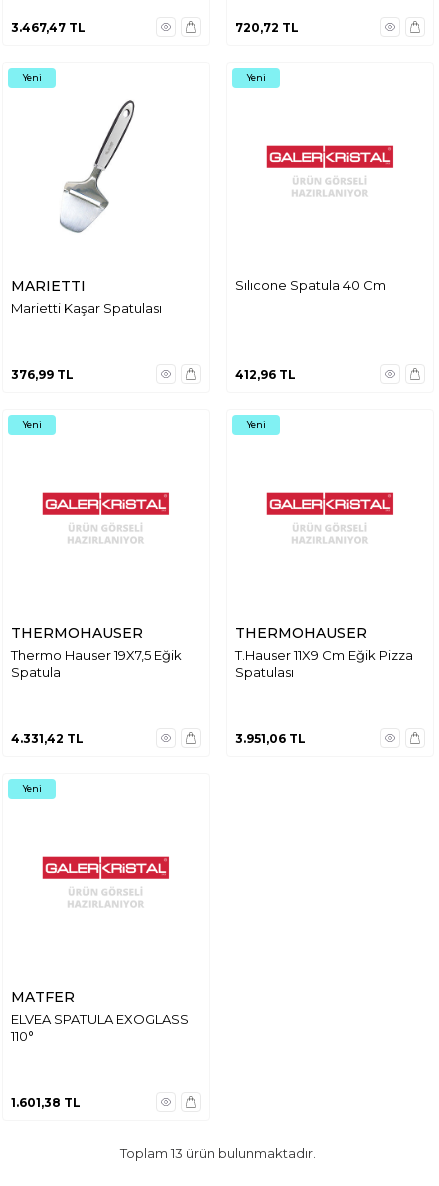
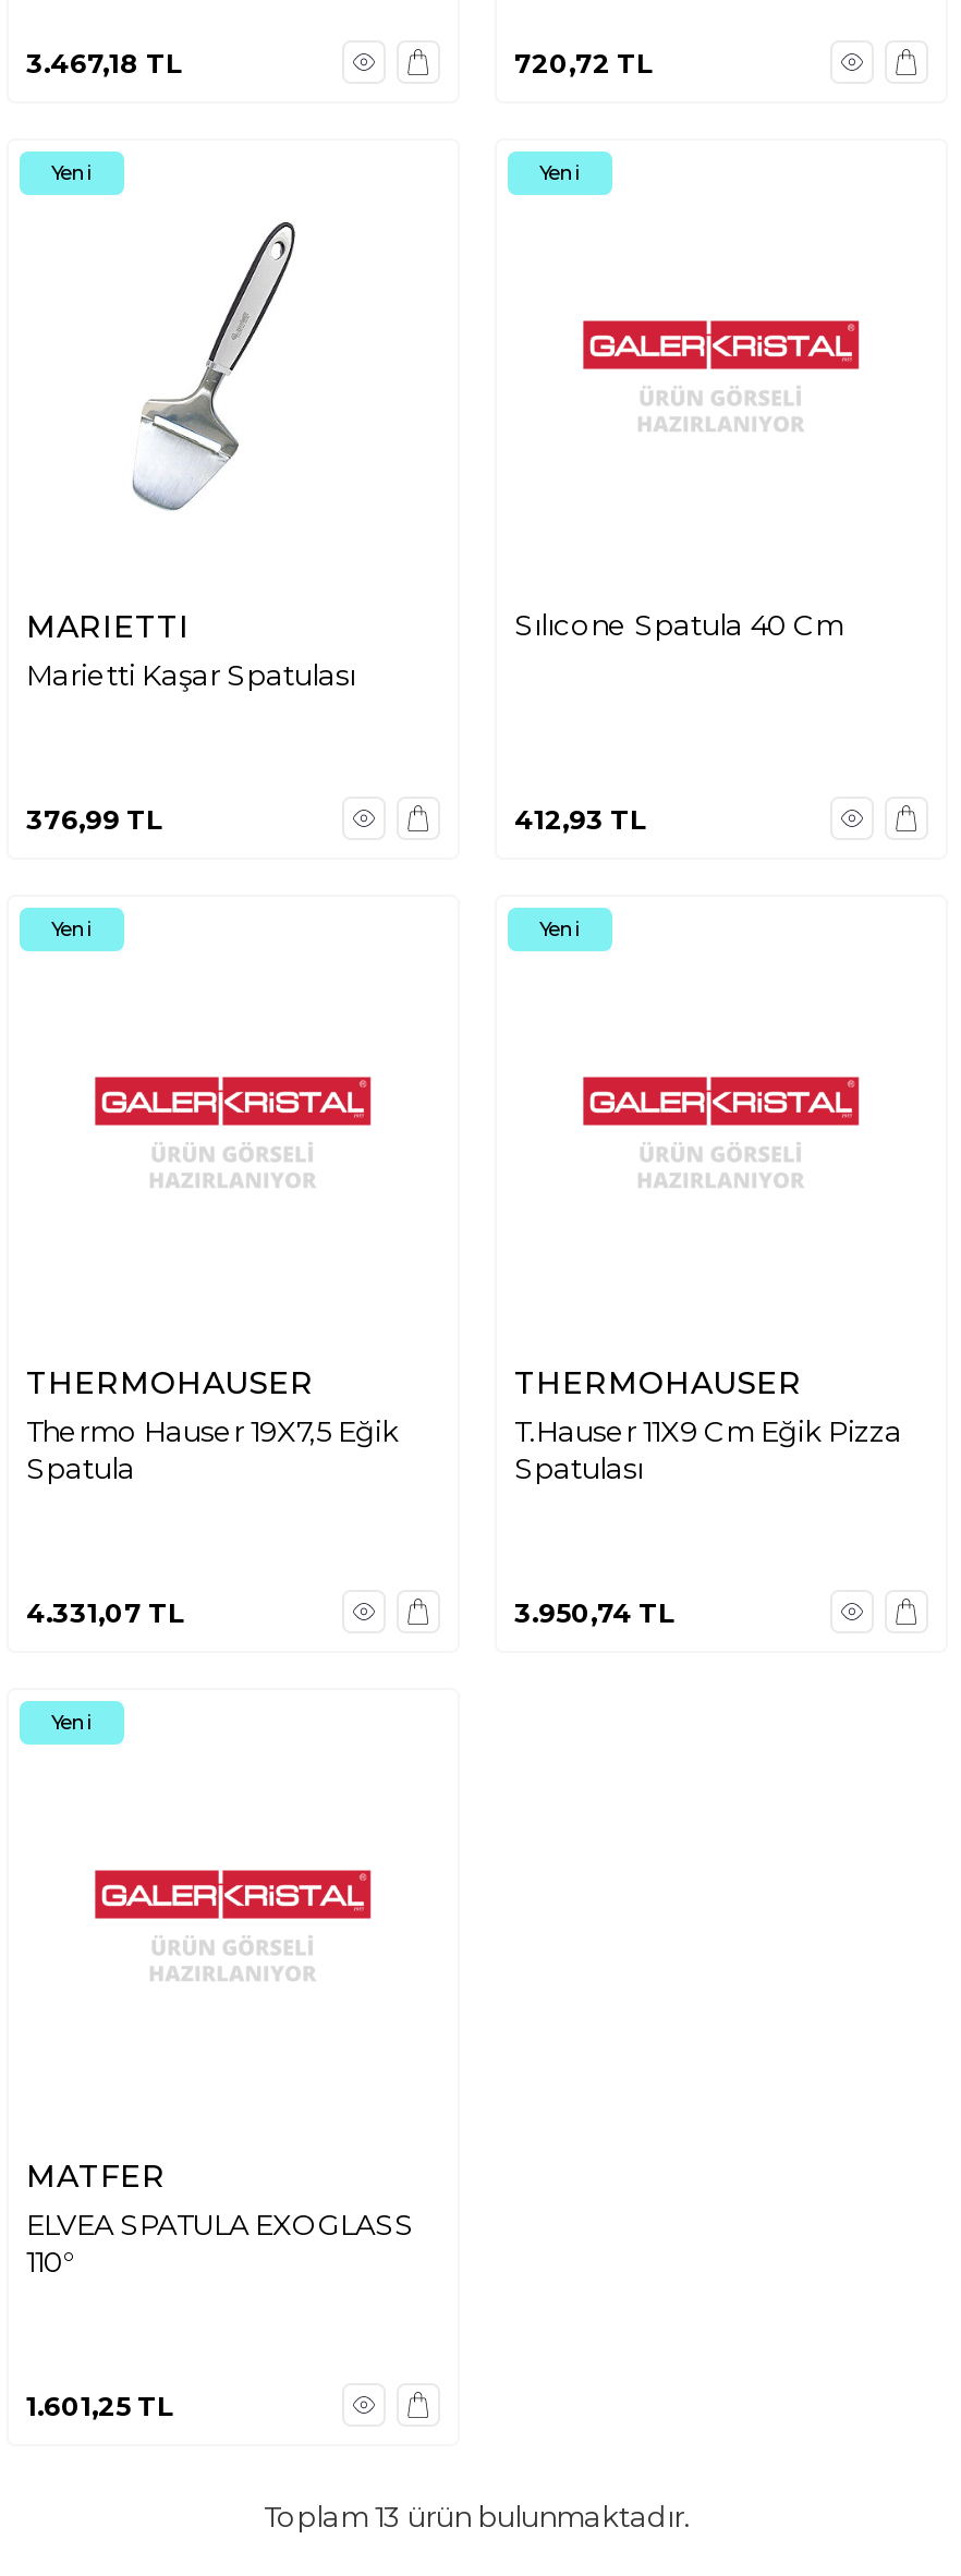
- 3.467,47 TL
+ 3.467,18 TL

- 412,96 TL
+ 412,93 TL

- 4.331,42 TL
+ 4.331,07 TL

- 3.951,06 TL
+ 3.950,74 TL

- 1.601,38 TL
+ 1.601,25 TL
